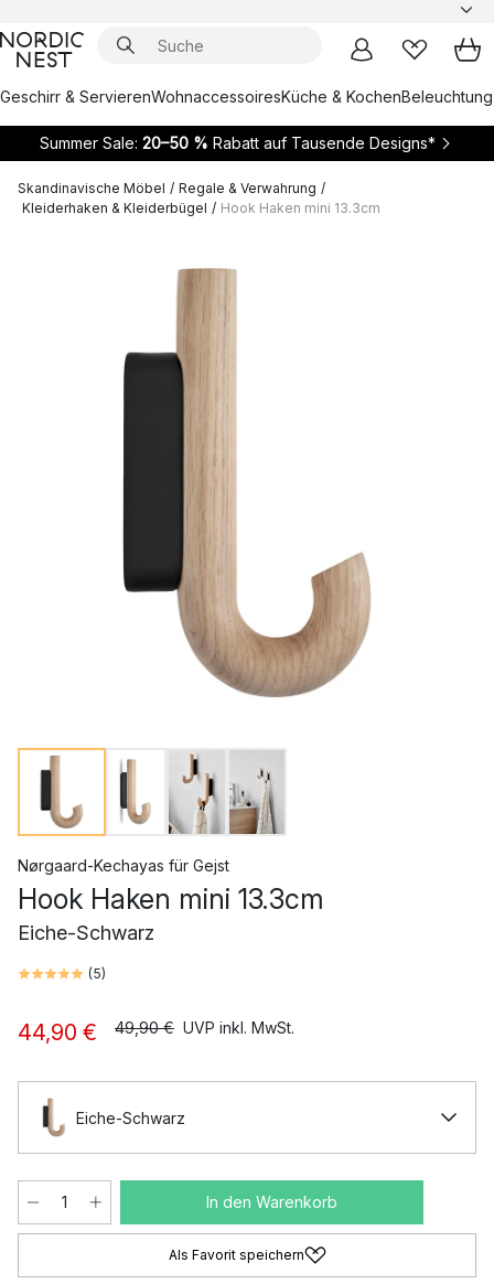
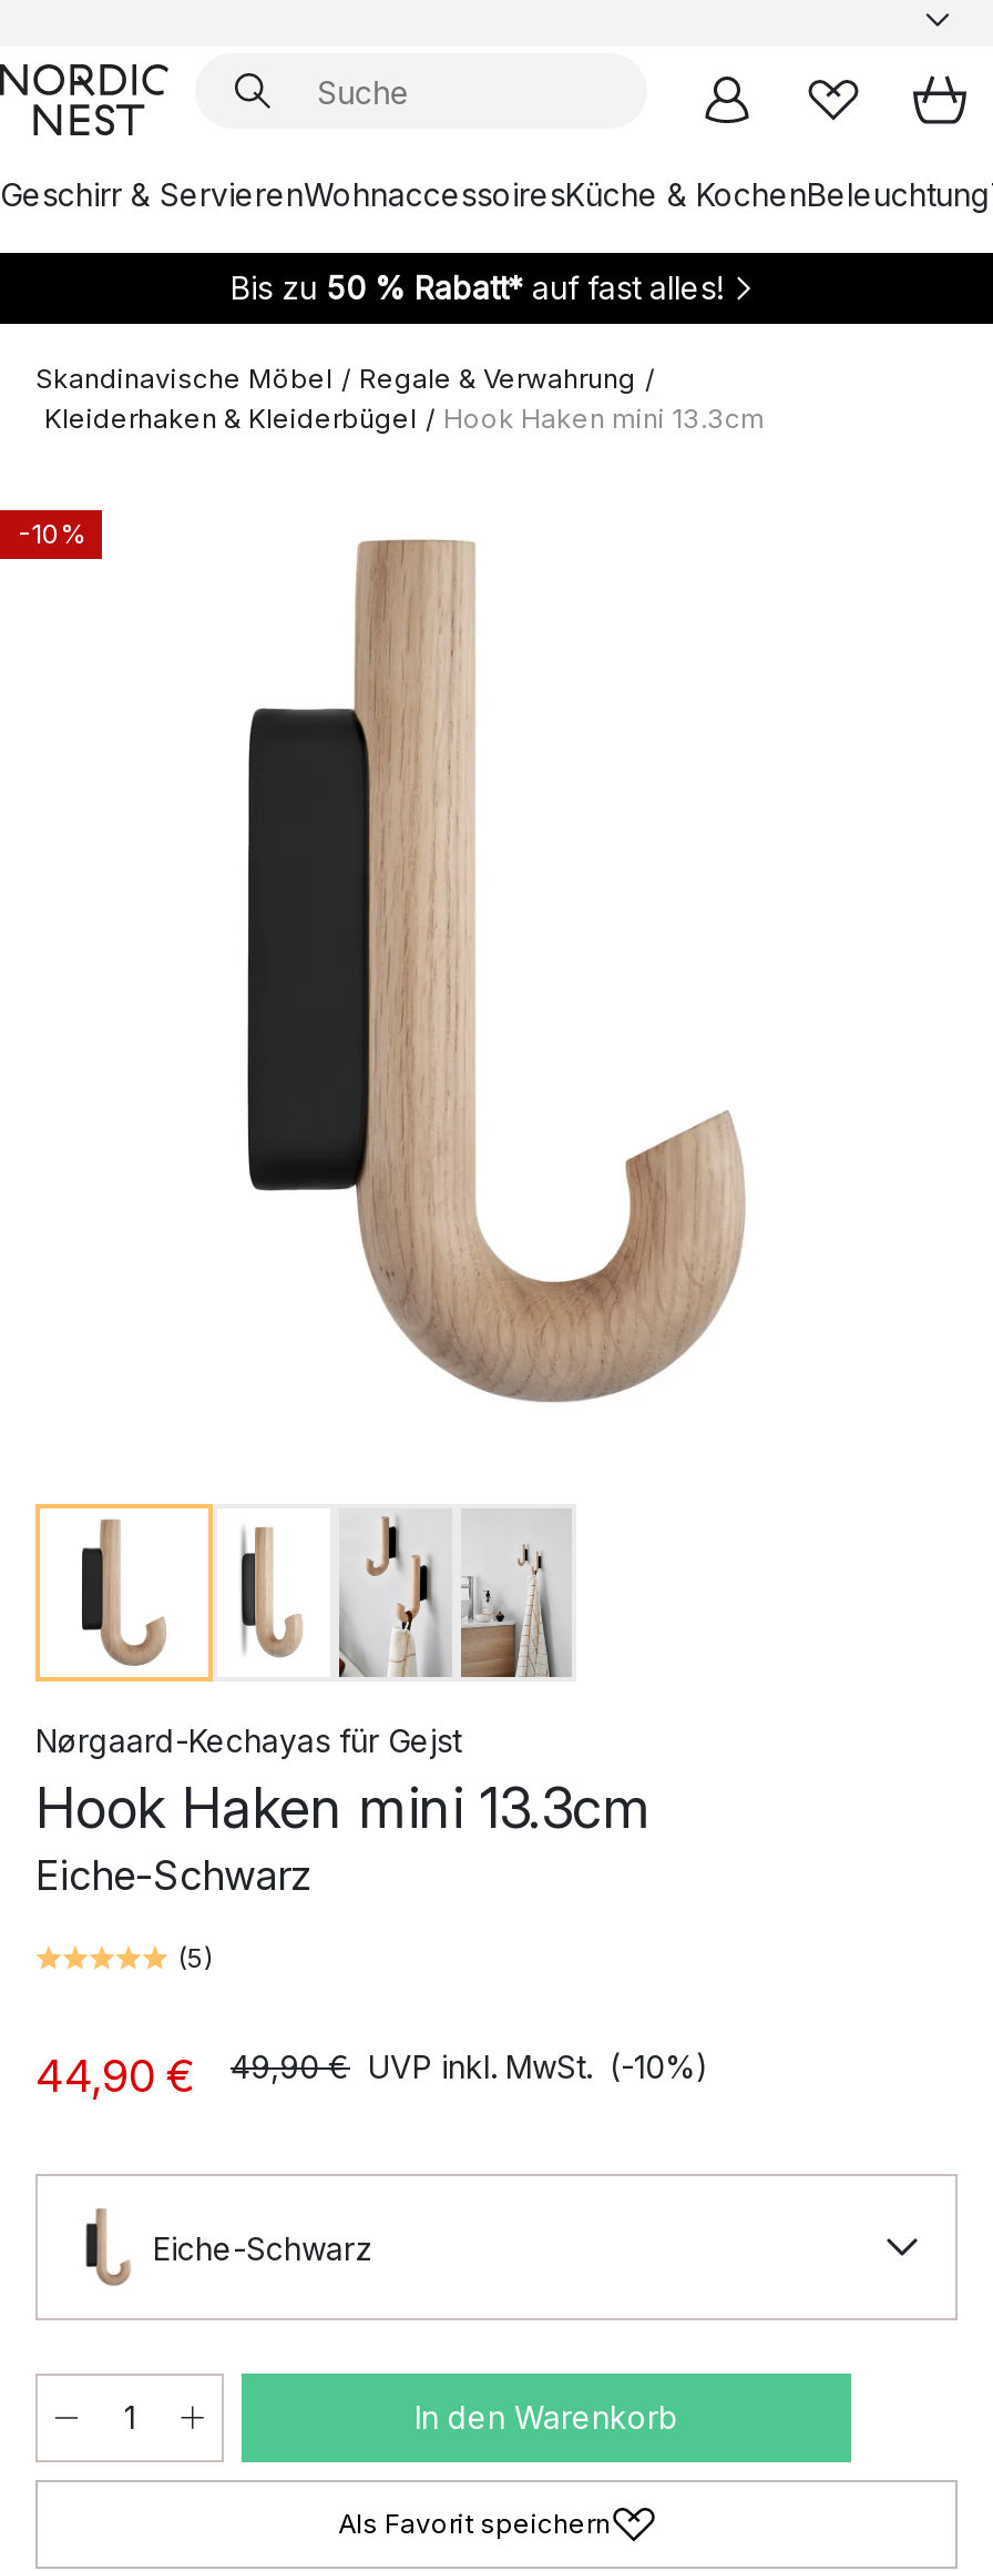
- Summer Sale: 20–50 % Rabatt auf Tausende Designs*
+ Bis zu 50 % Rabatt* auf fast alles!

+ -10%

- 44,90 € 49,90 € UVP inkl. MwSt.
+ 44,90 € 49,90 € UVP inkl. MwSt. (-10%)
